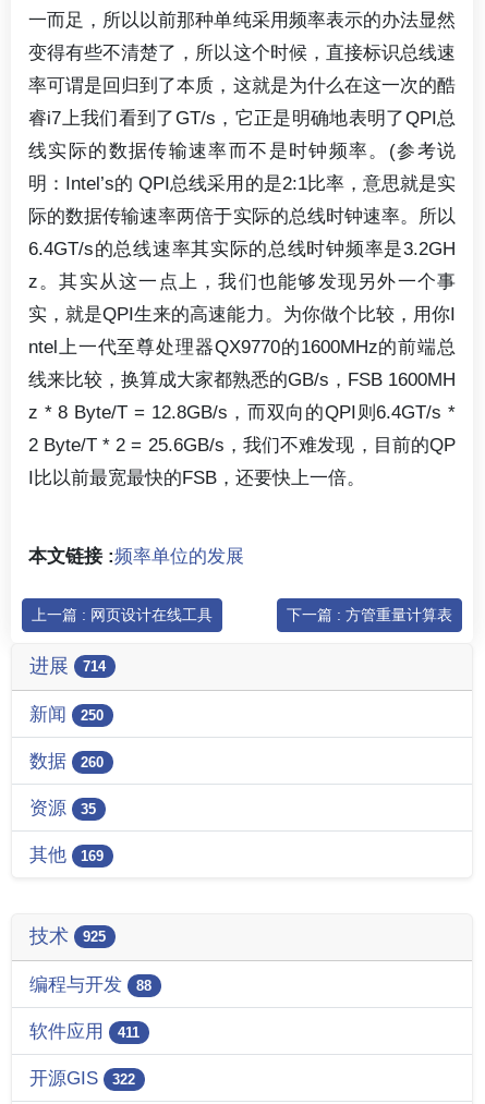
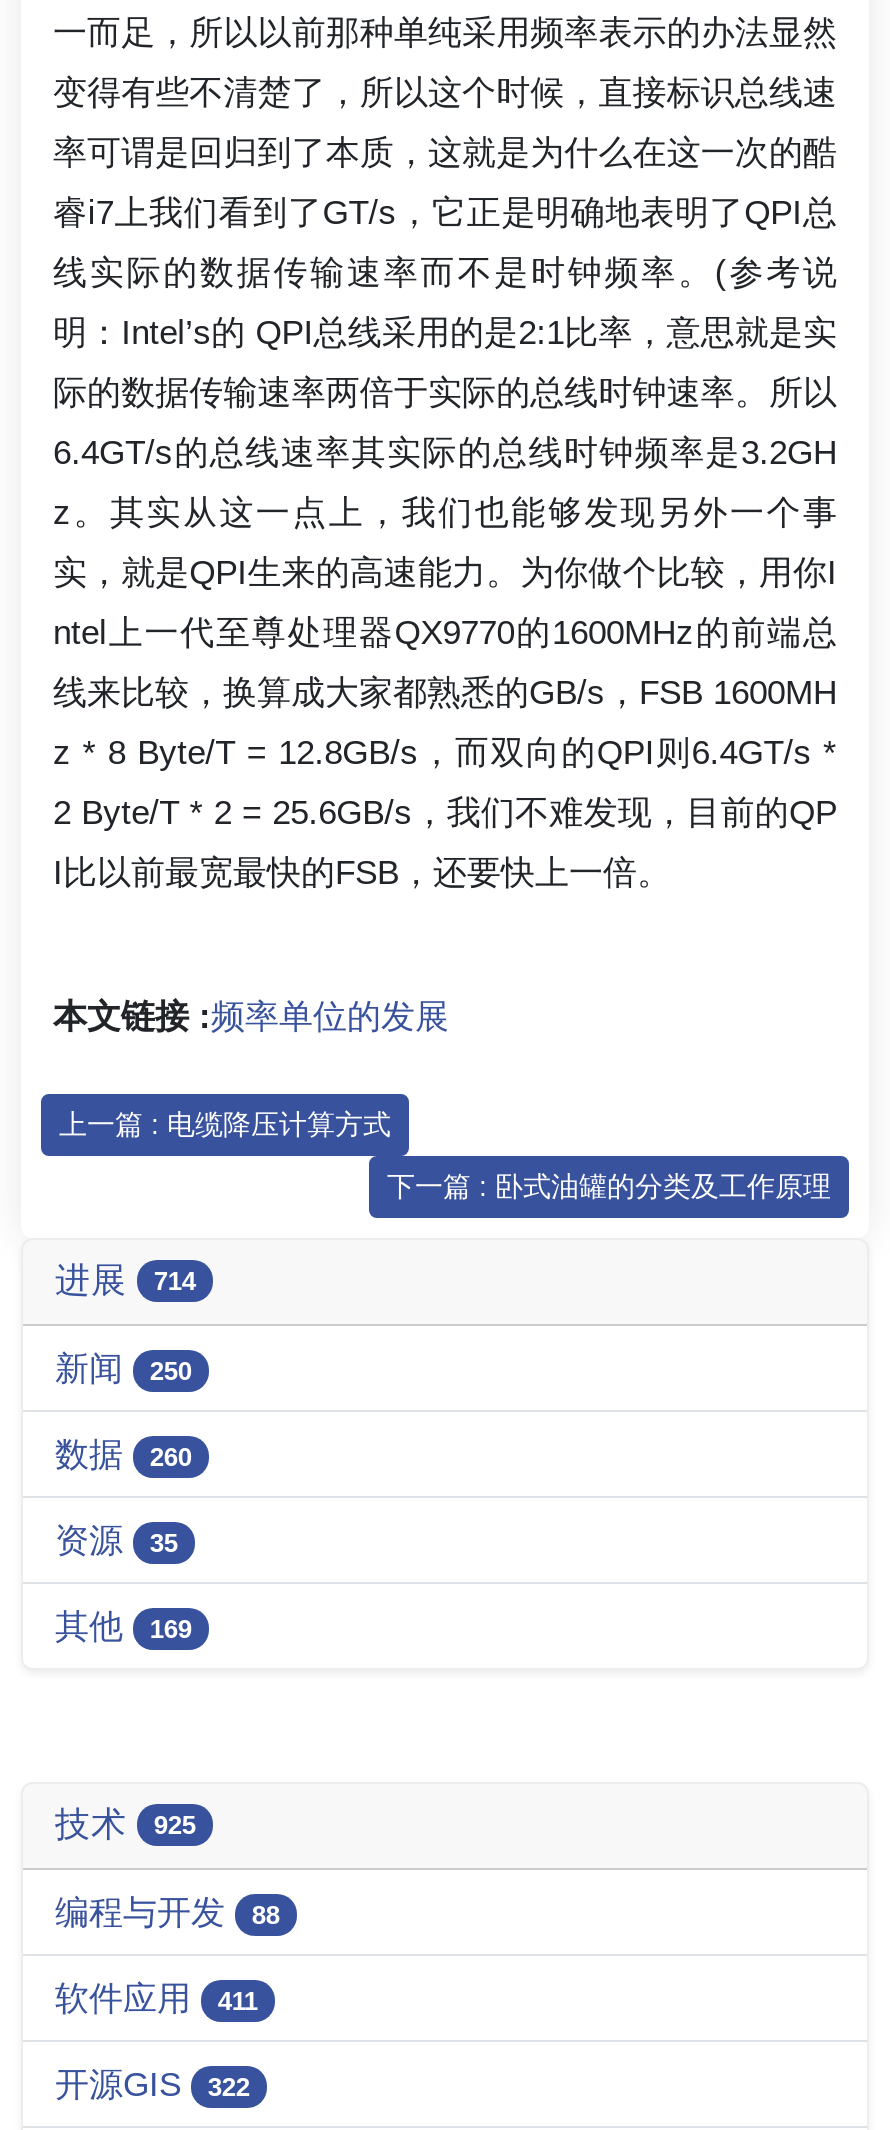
- 上一篇 : 网页设计在线工具
- 下一篇 : 方管重量计算表
+ 上一篇 : 电缆降压计算方式
+ 下一篇 : 卧式油罐的分类及工作原理
